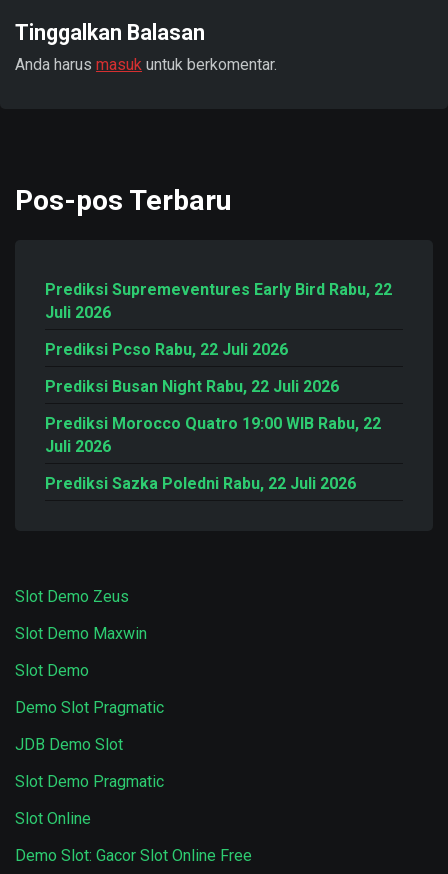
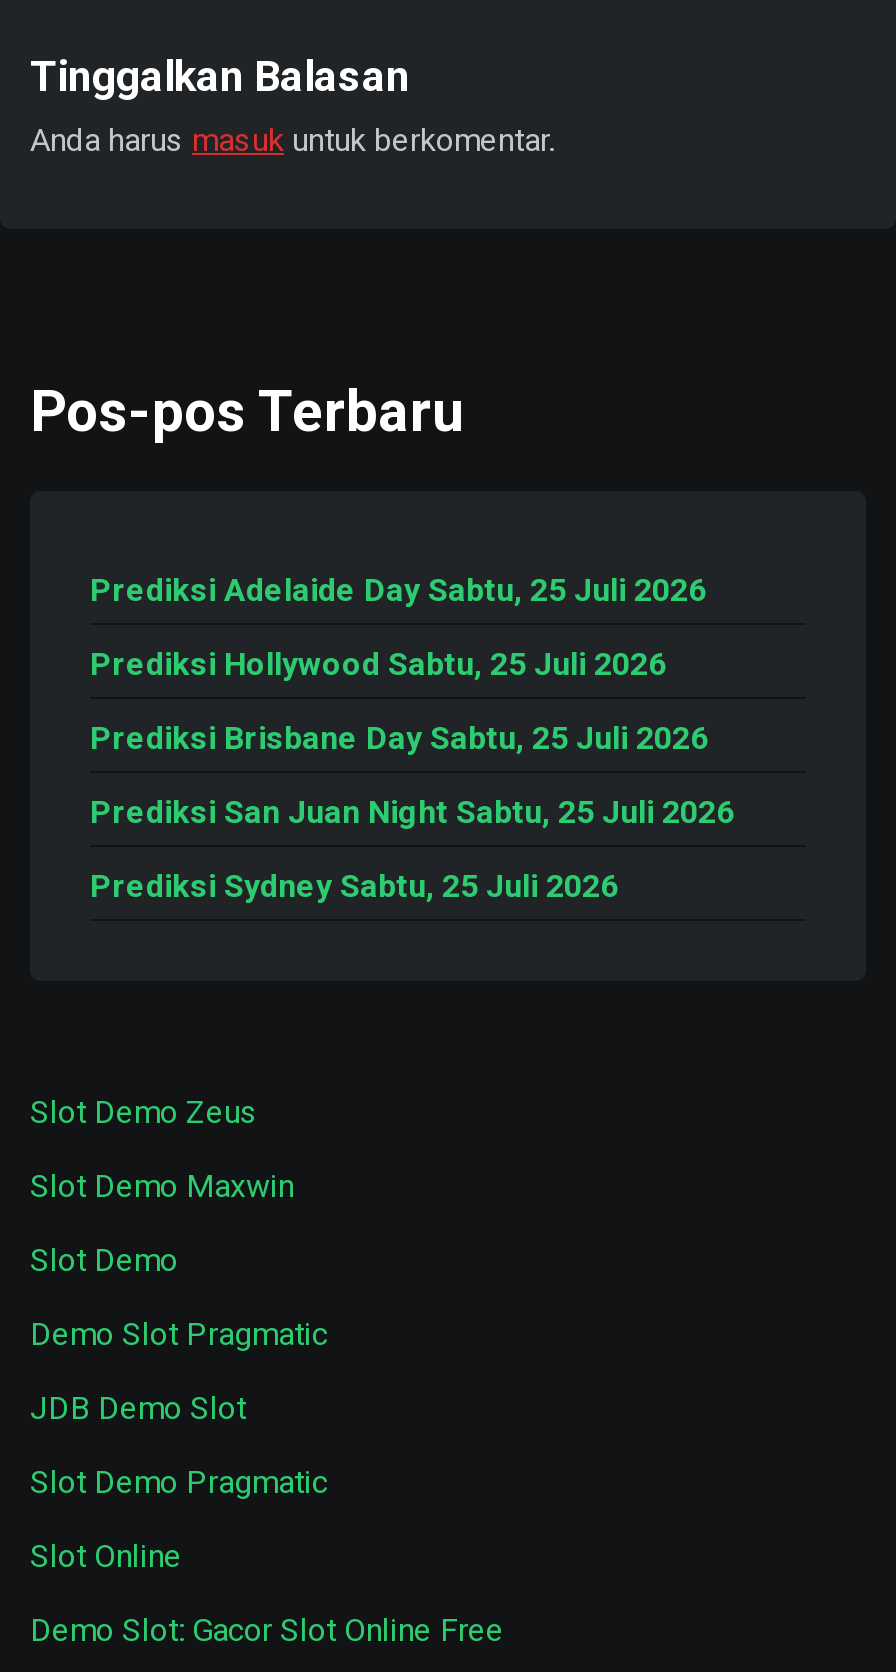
- Prediksi Supremeventures Early Bird Rabu, 22
- Juli 2026
+ Prediksi Adelaide Day Sabtu, 25 Juli 2026

- Prediksi Pcso Rabu, 22 Juli 2026
+ Prediksi Hollywood Sabtu, 25 Juli 2026

- Prediksi Busan Night Rabu, 22 Juli 2026
+ Prediksi Brisbane Day Sabtu, 25 Juli 2026

- Prediksi Morocco Quatro 19:00 WIB Rabu, 22
- Juli 2026
+ Prediksi San Juan Night Sabtu, 25 Juli 2026

- Prediksi Sazka Poledni Rabu, 22 Juli 2026
+ Prediksi Sydney Sabtu, 25 Juli 2026
